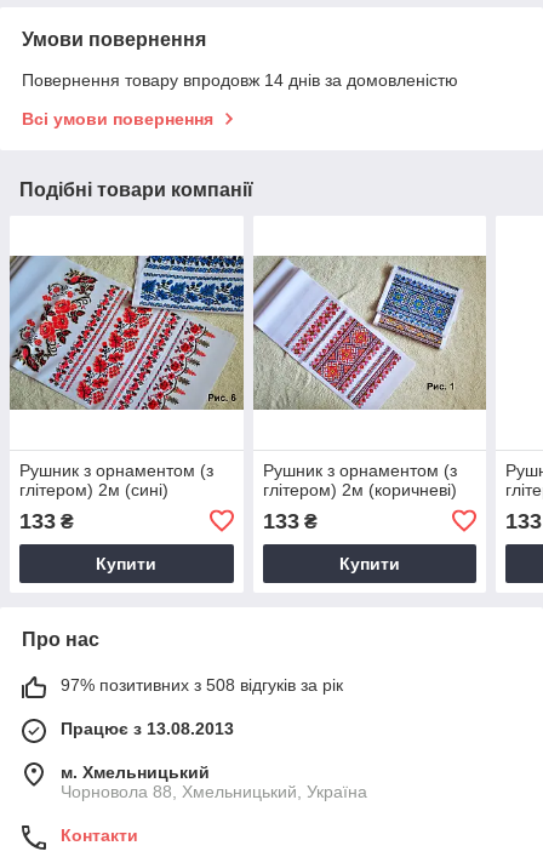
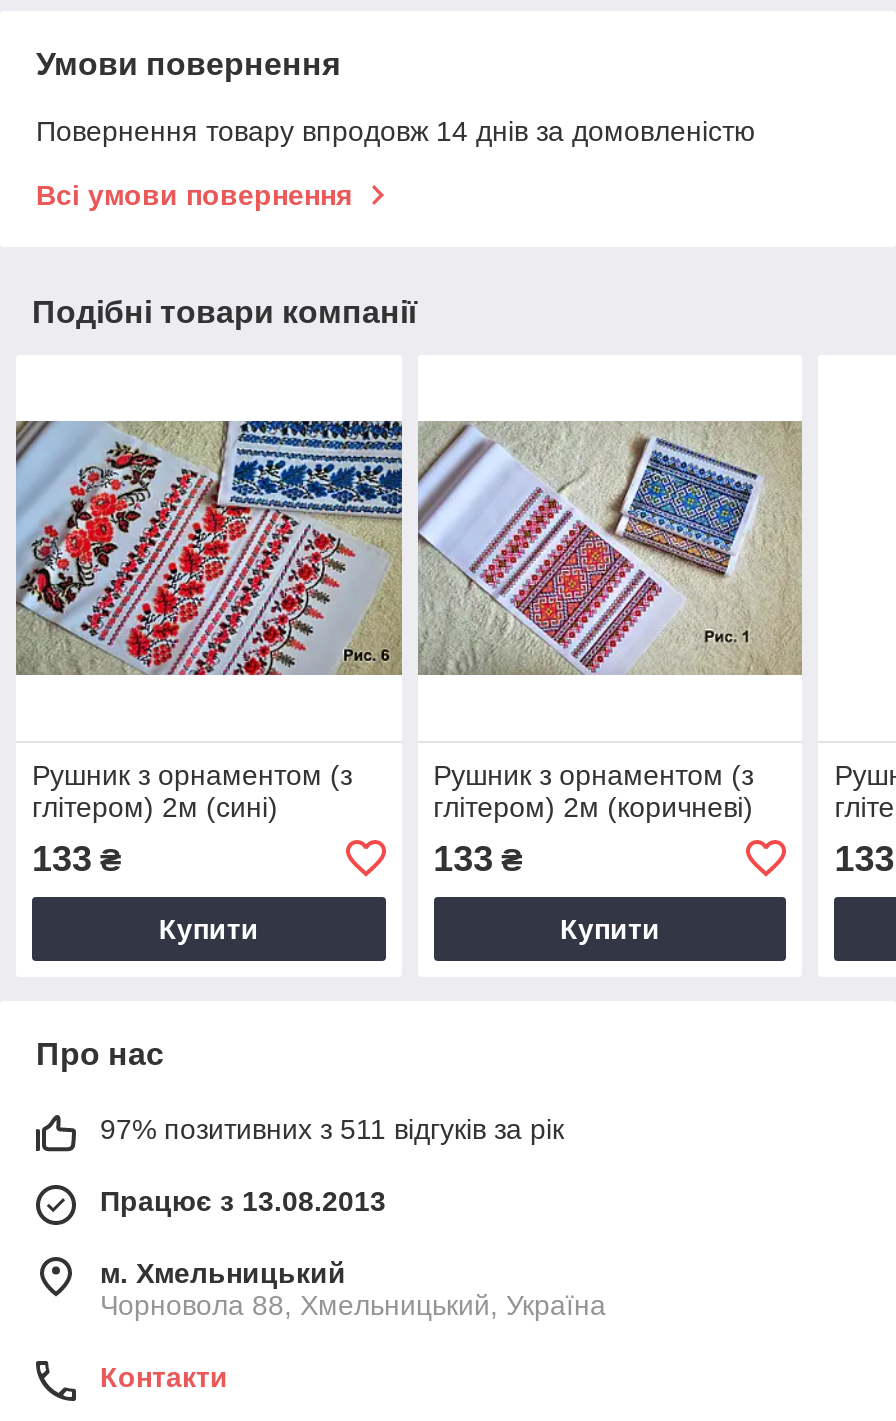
- 97% позитивних з 508 відгуків за рік
+ 97% позитивних з 511 відгуків за рік
